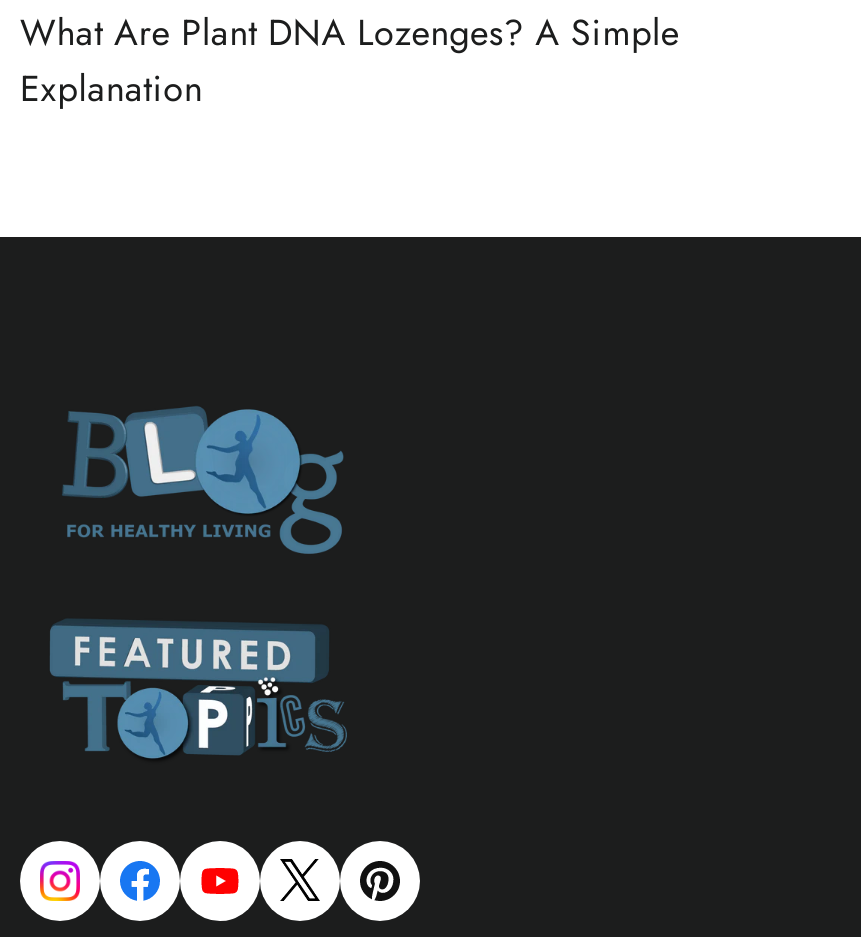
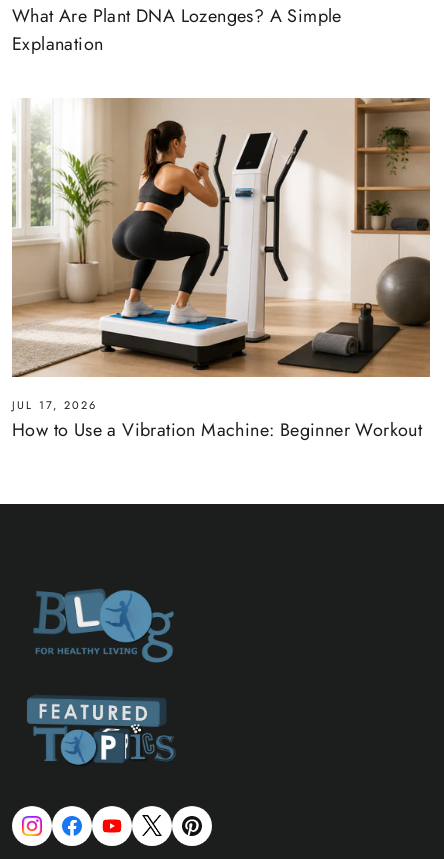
+ [image]
+ JUL 17, 2026
+ How to Use a Vibration Machine: Beginner Workout
